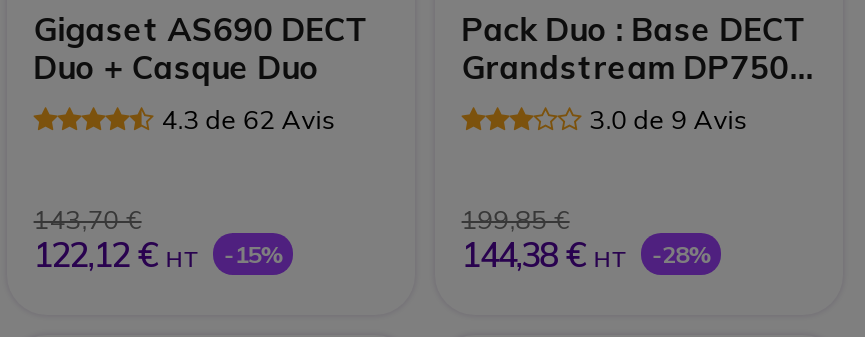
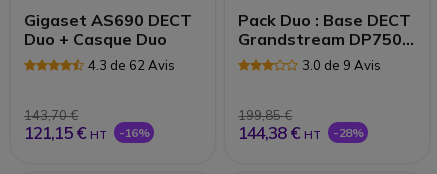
- 122,12 € HT
+ 121,15 € HT

- -15%
+ -16%
